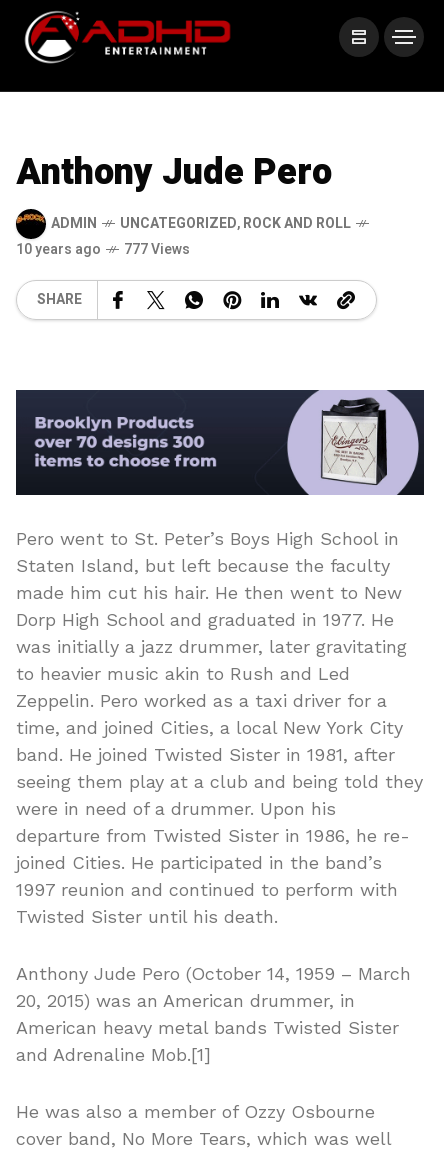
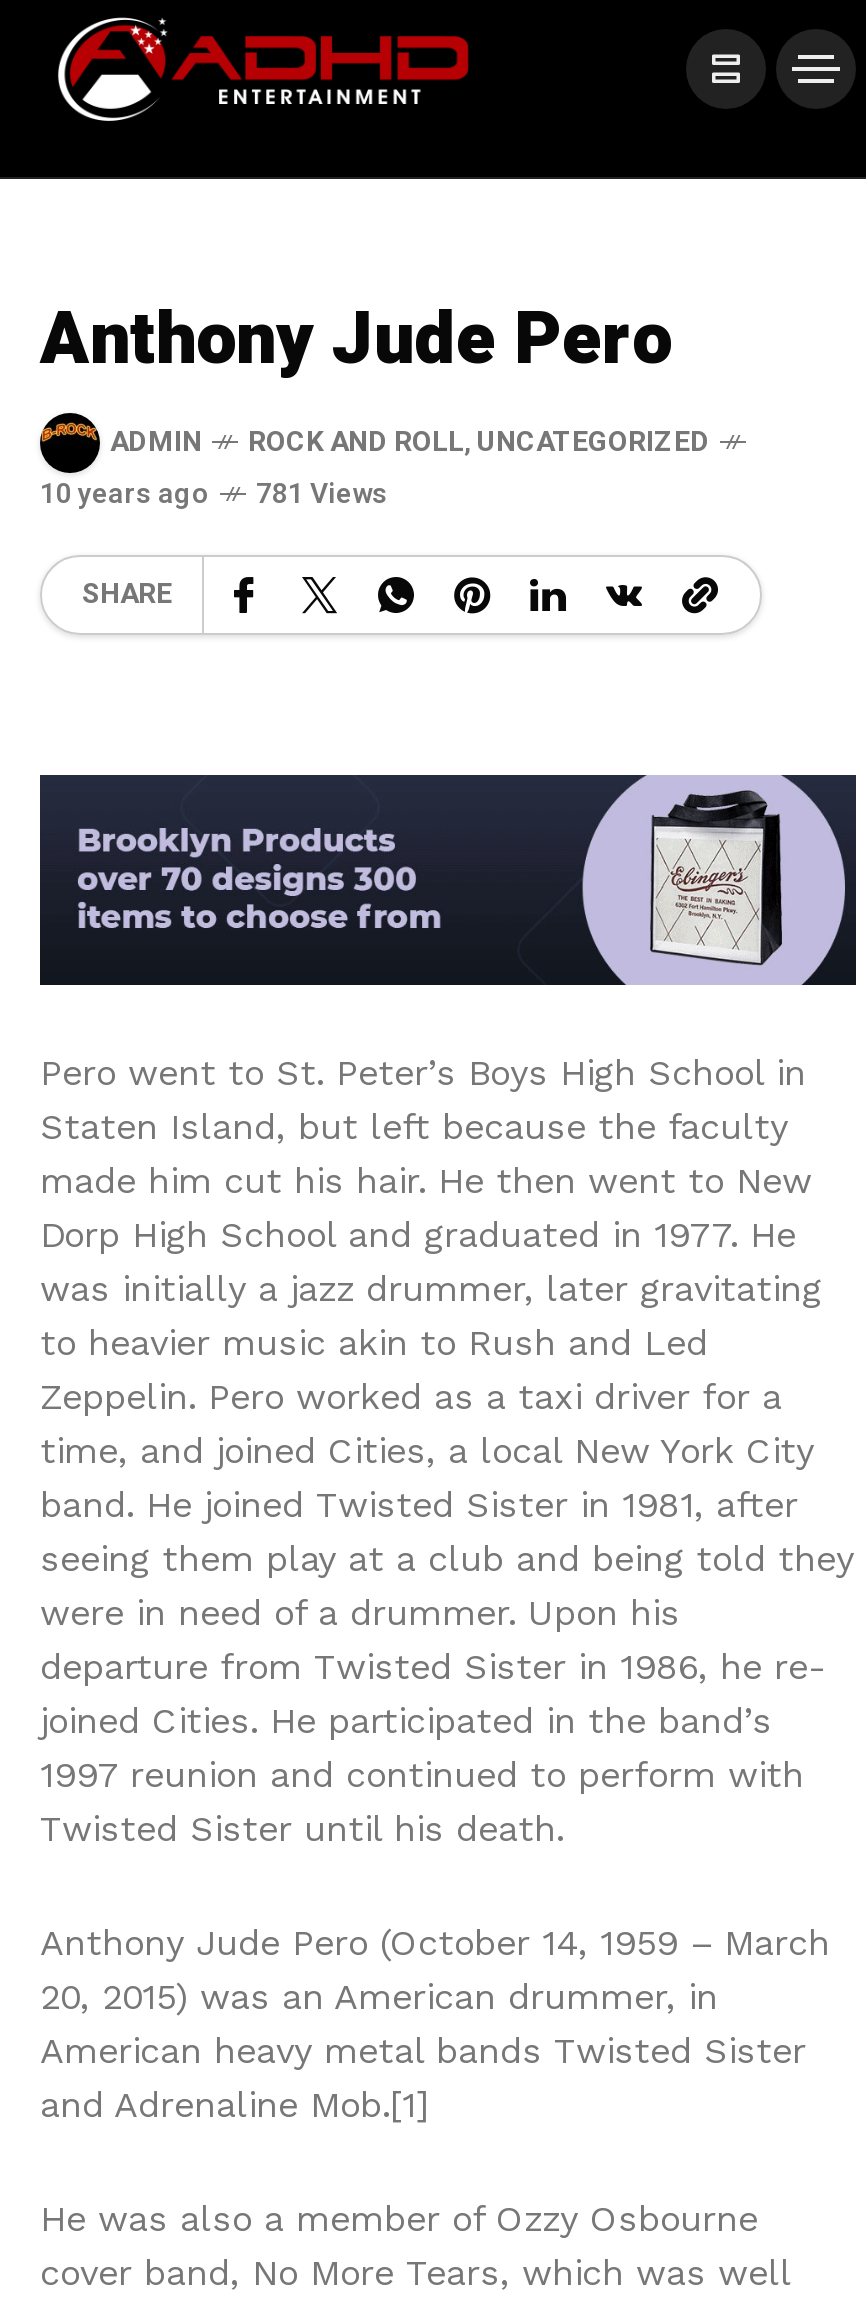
- UNCATEGORIZED, ROCK AND ROLL
+ ROCK AND ROLL, UNCATEGORIZED

- 10 years ago 777 Views
+ 10 years ago 781 Views
